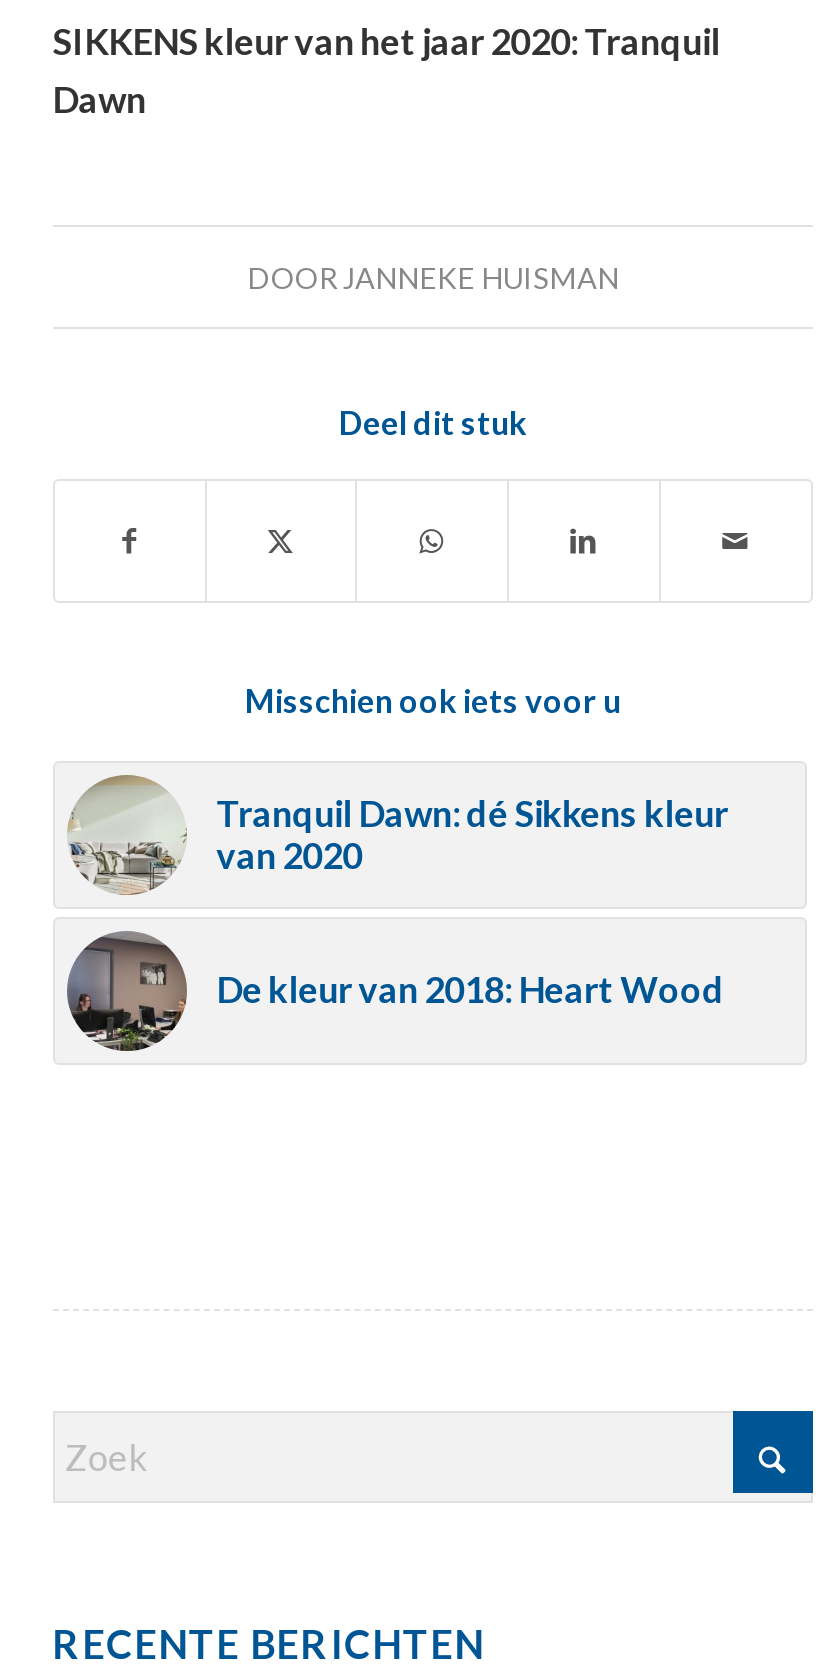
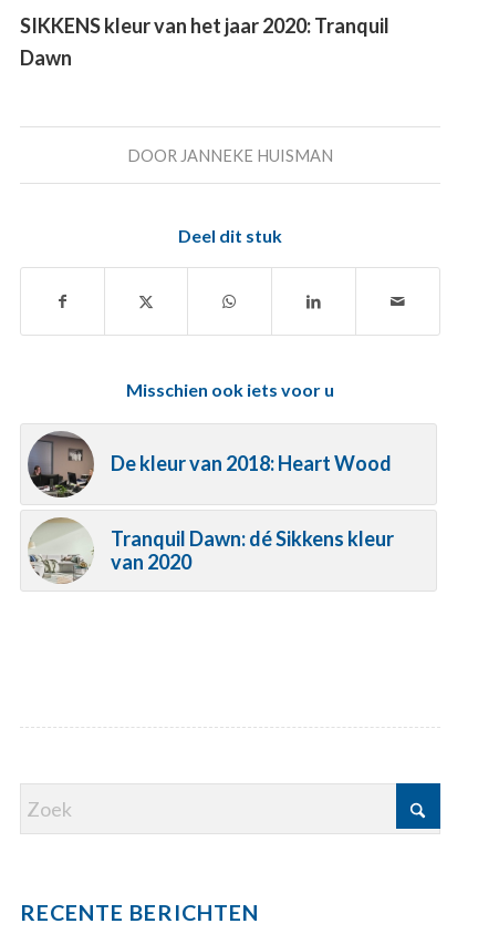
moved down: [image] | Tranquil Dawn: dé Sikkens kleur | van 2020

moved up: [image] | De kleur van 2018: Heart Wood
